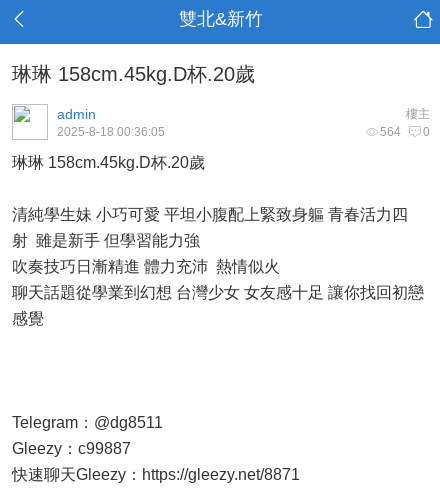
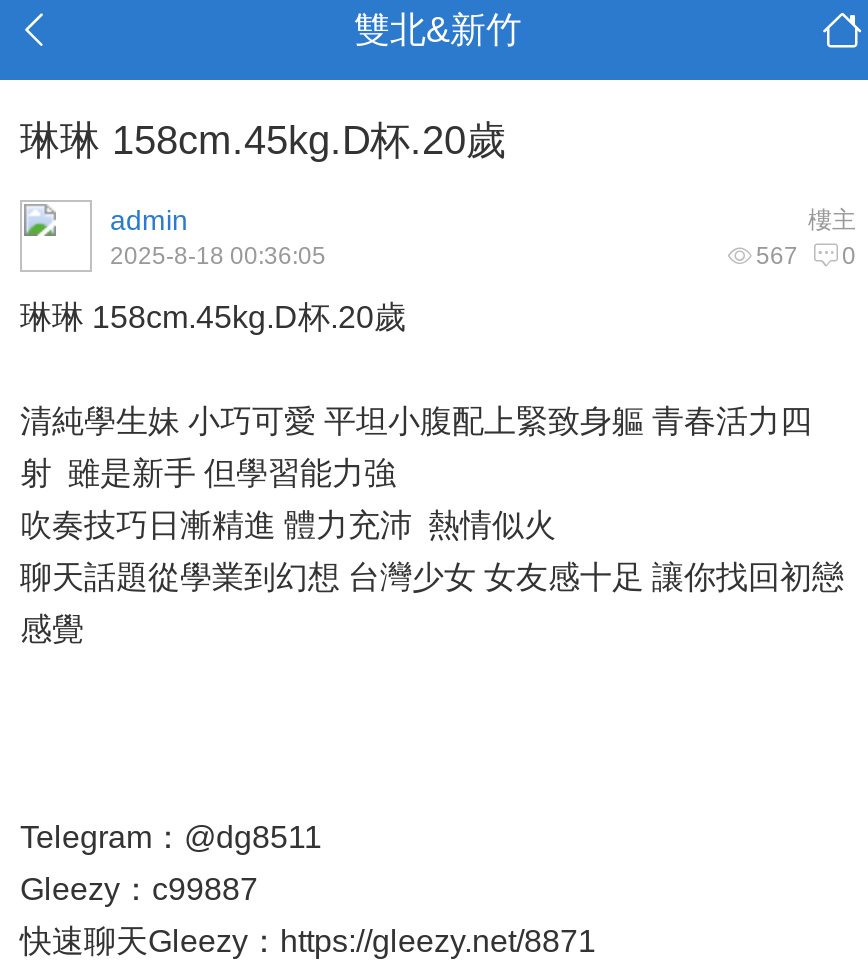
- 564 0
+ 567 0
